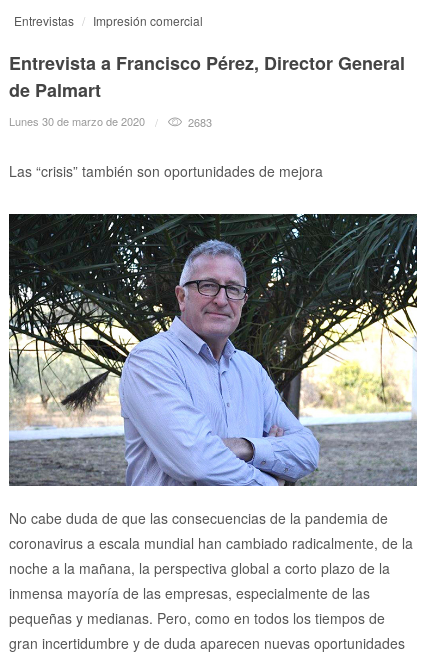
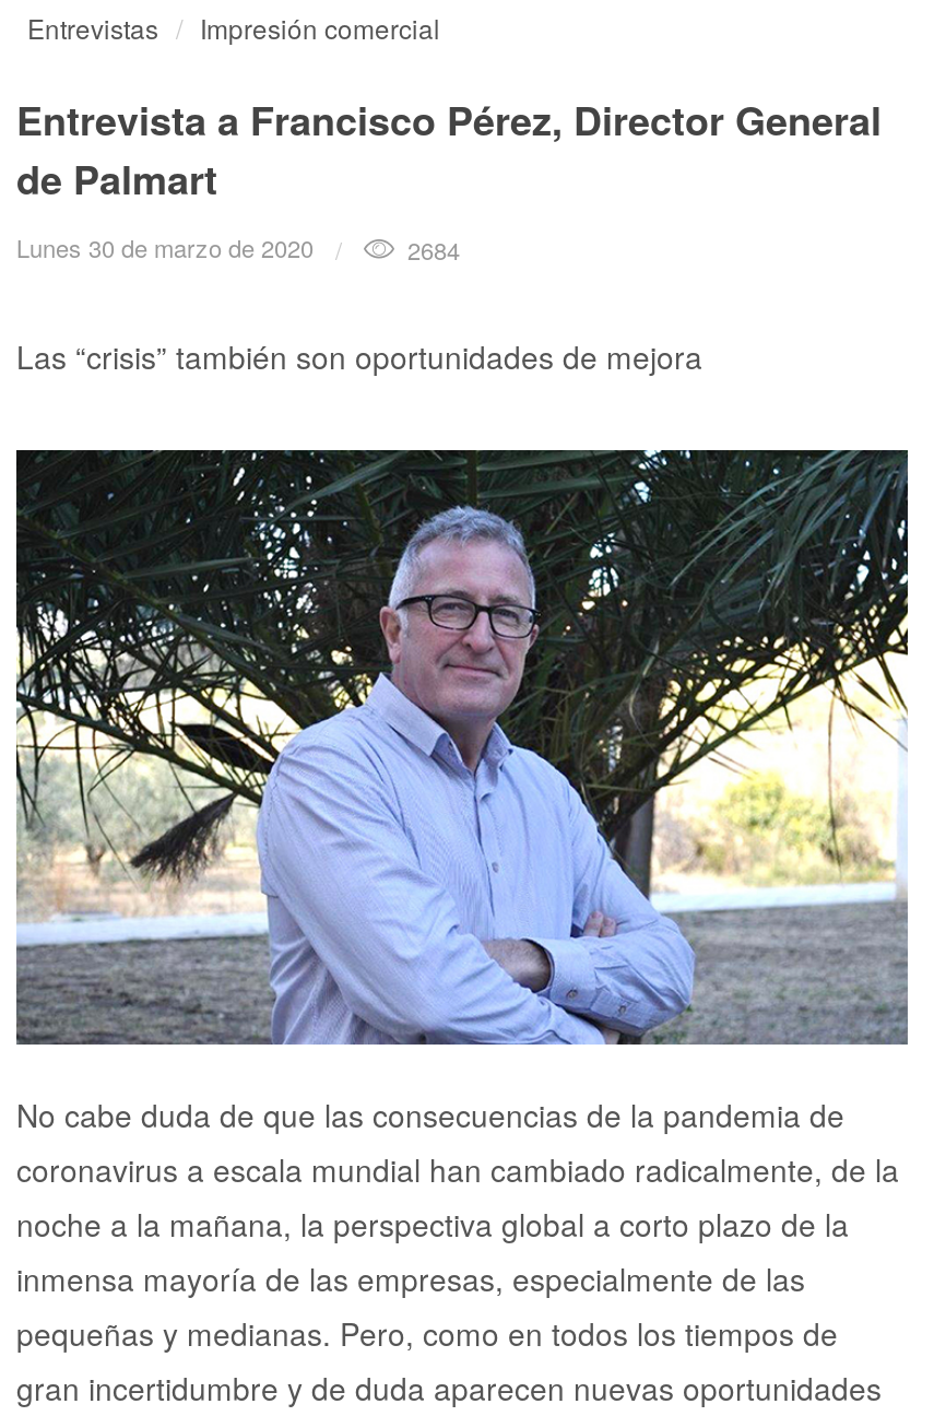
- 2683
+ 2684
